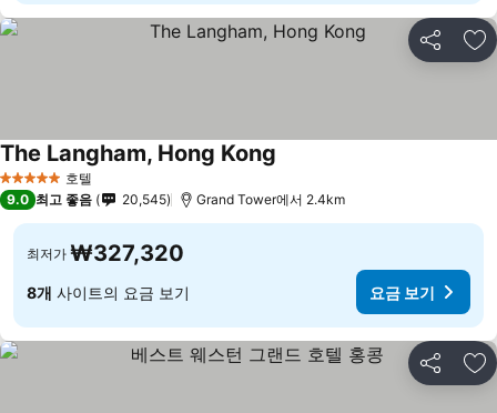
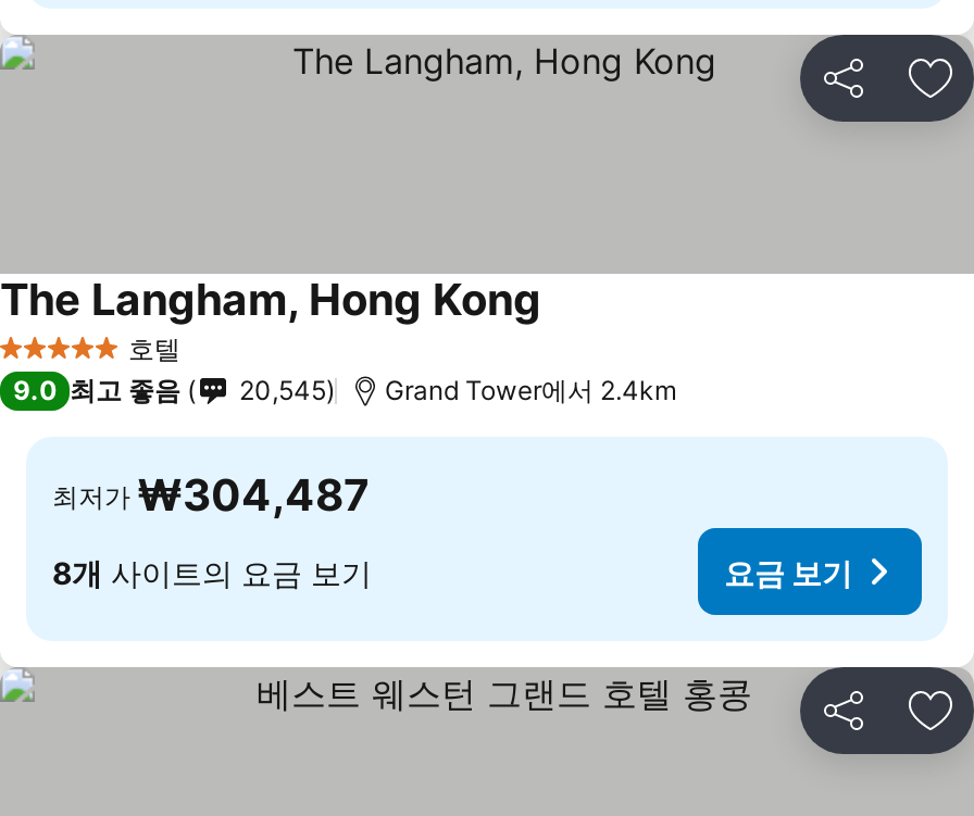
- 최저가 ₩327,320
+ 최저가 ₩304,487
